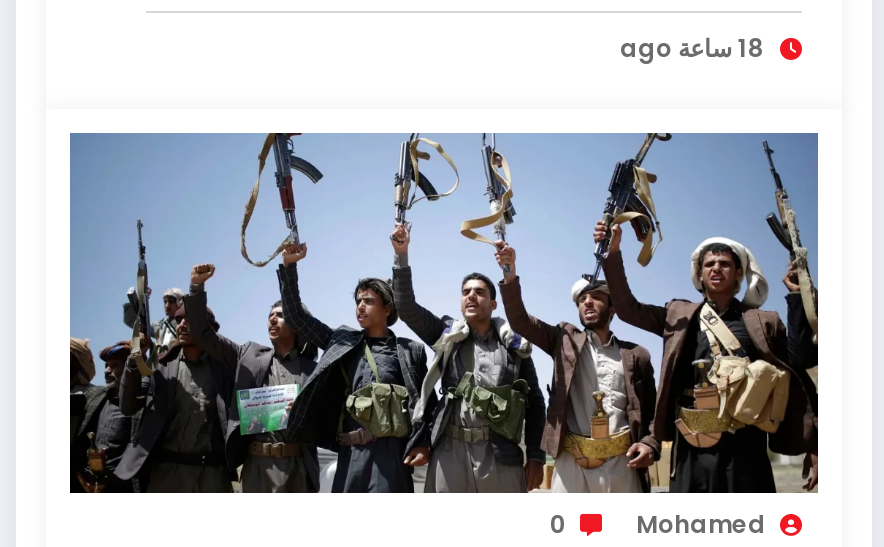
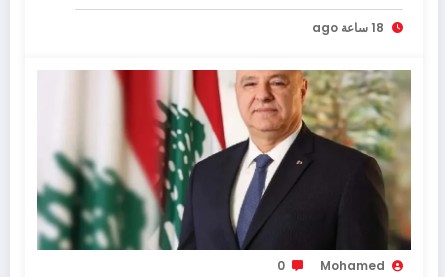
- [image]
+ [image]
